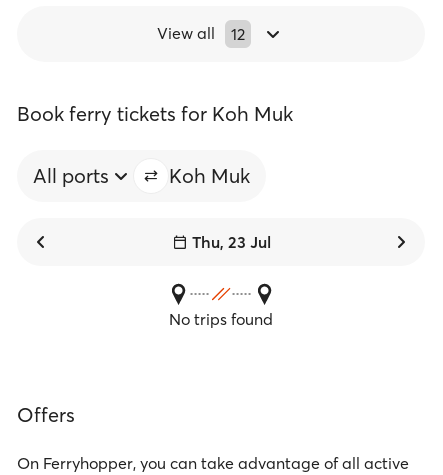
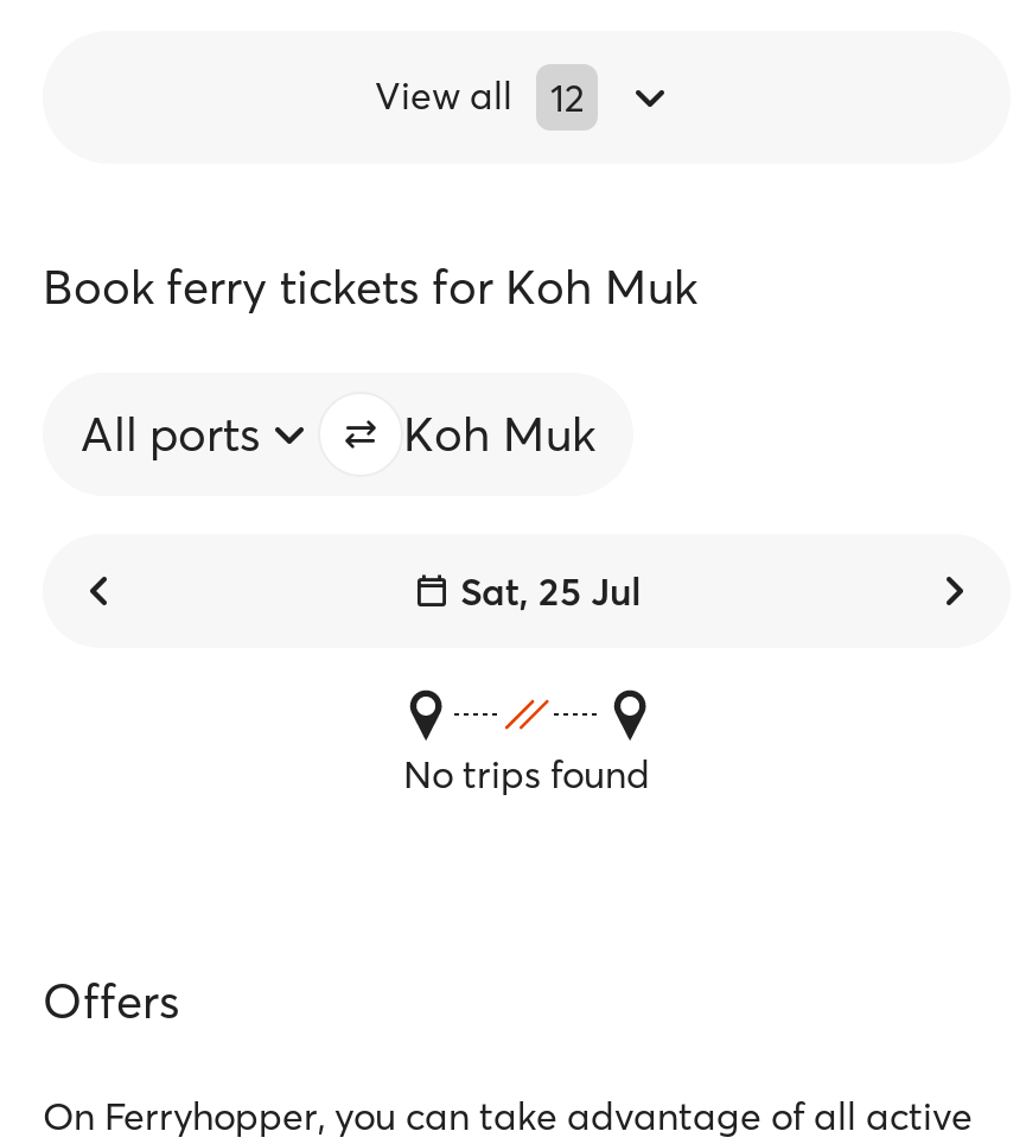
- Thu, 23 Jul
+ Sat, 25 Jul
